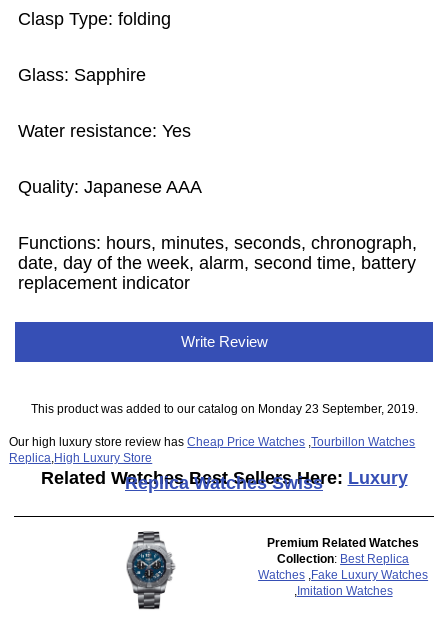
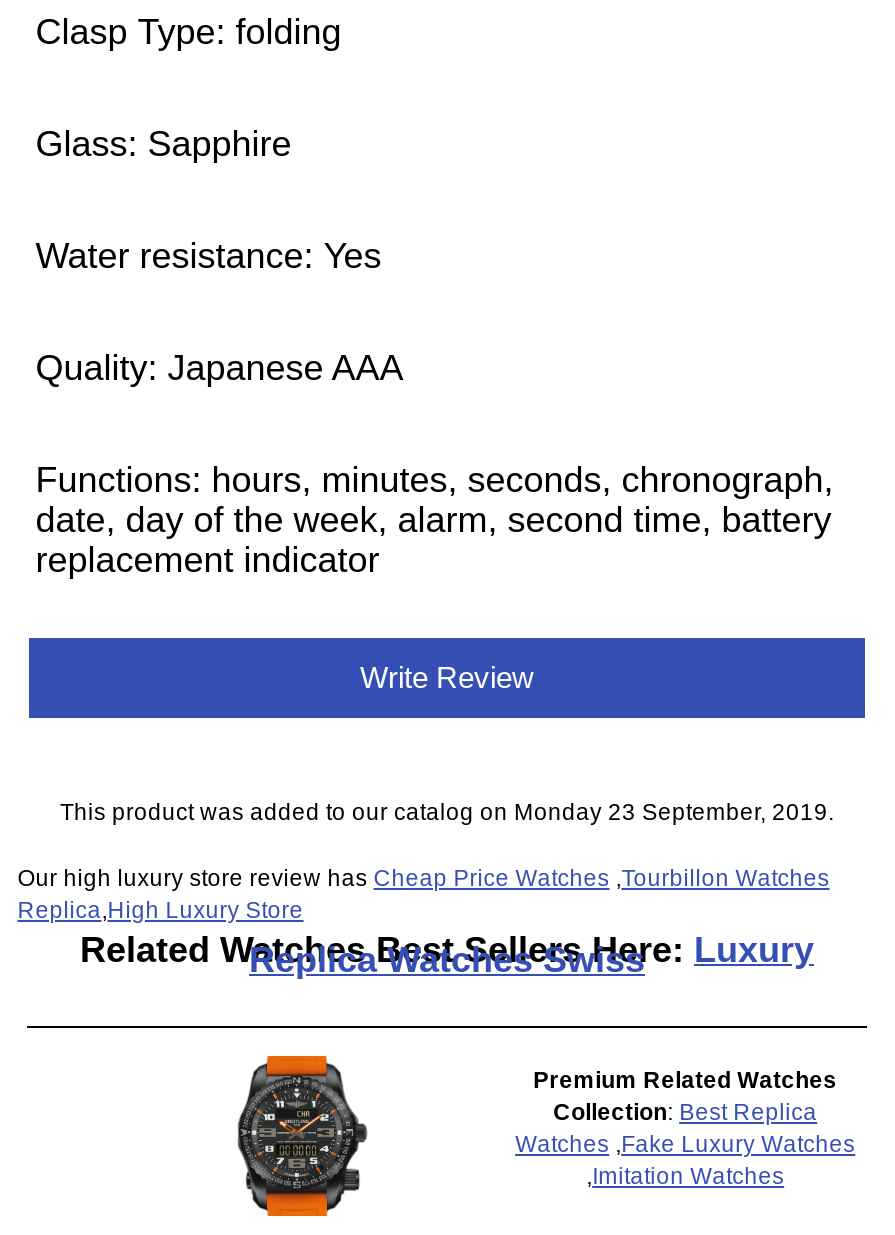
- [image]
+ [image]
